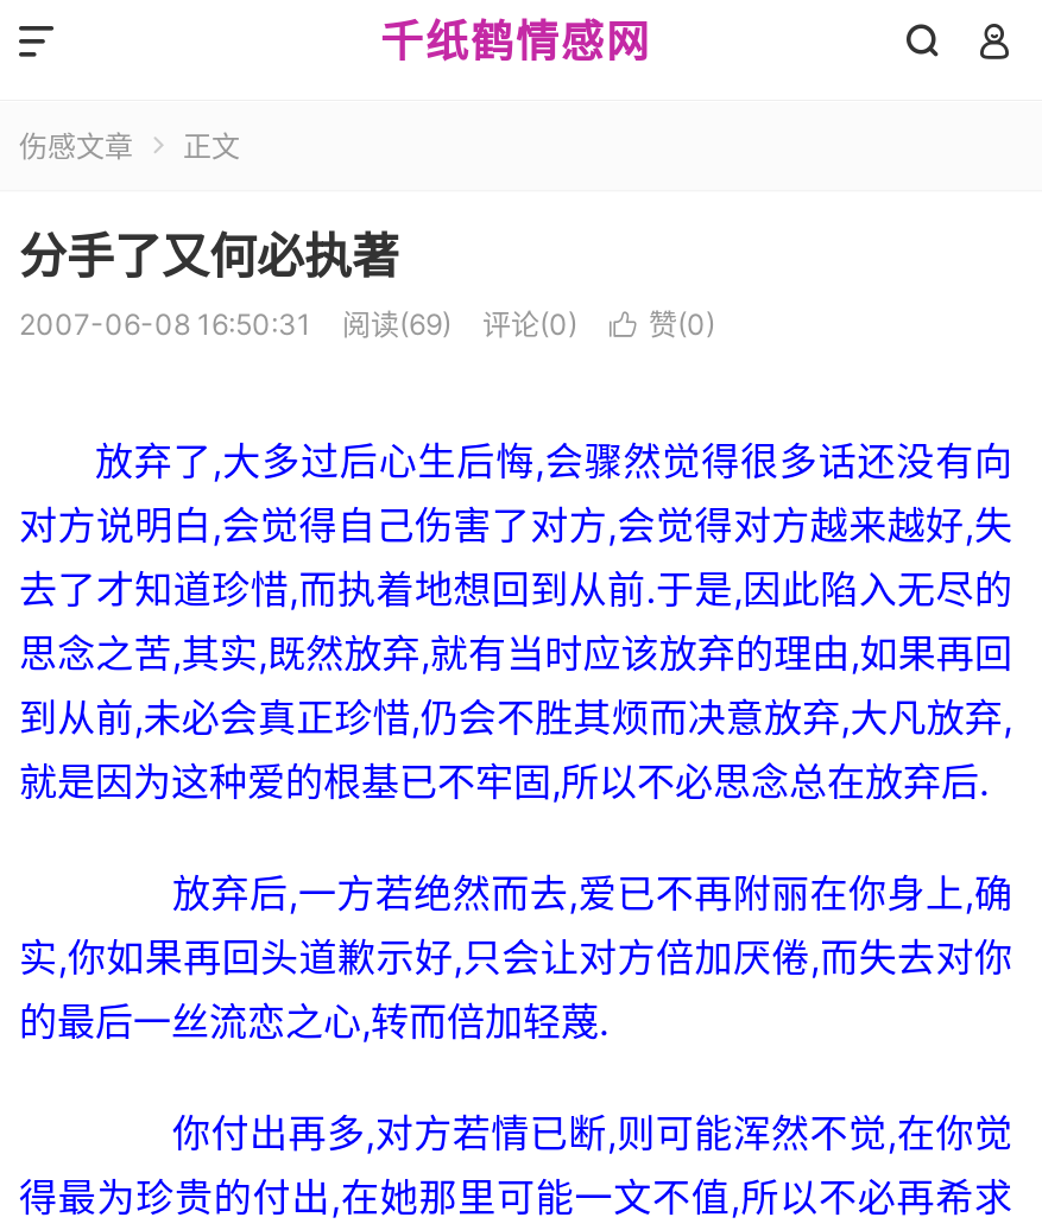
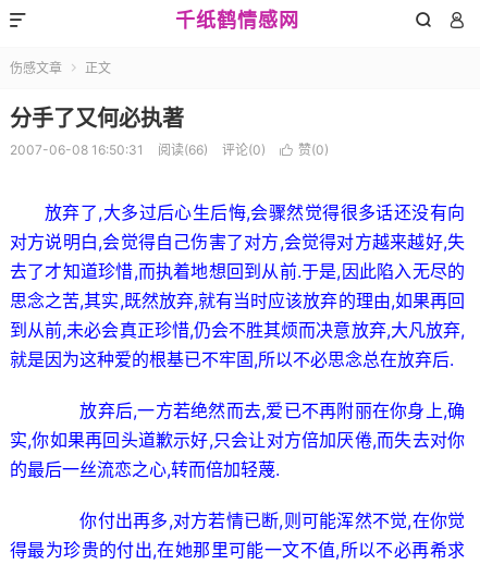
- 阅读(69)
+ 阅读(66)
